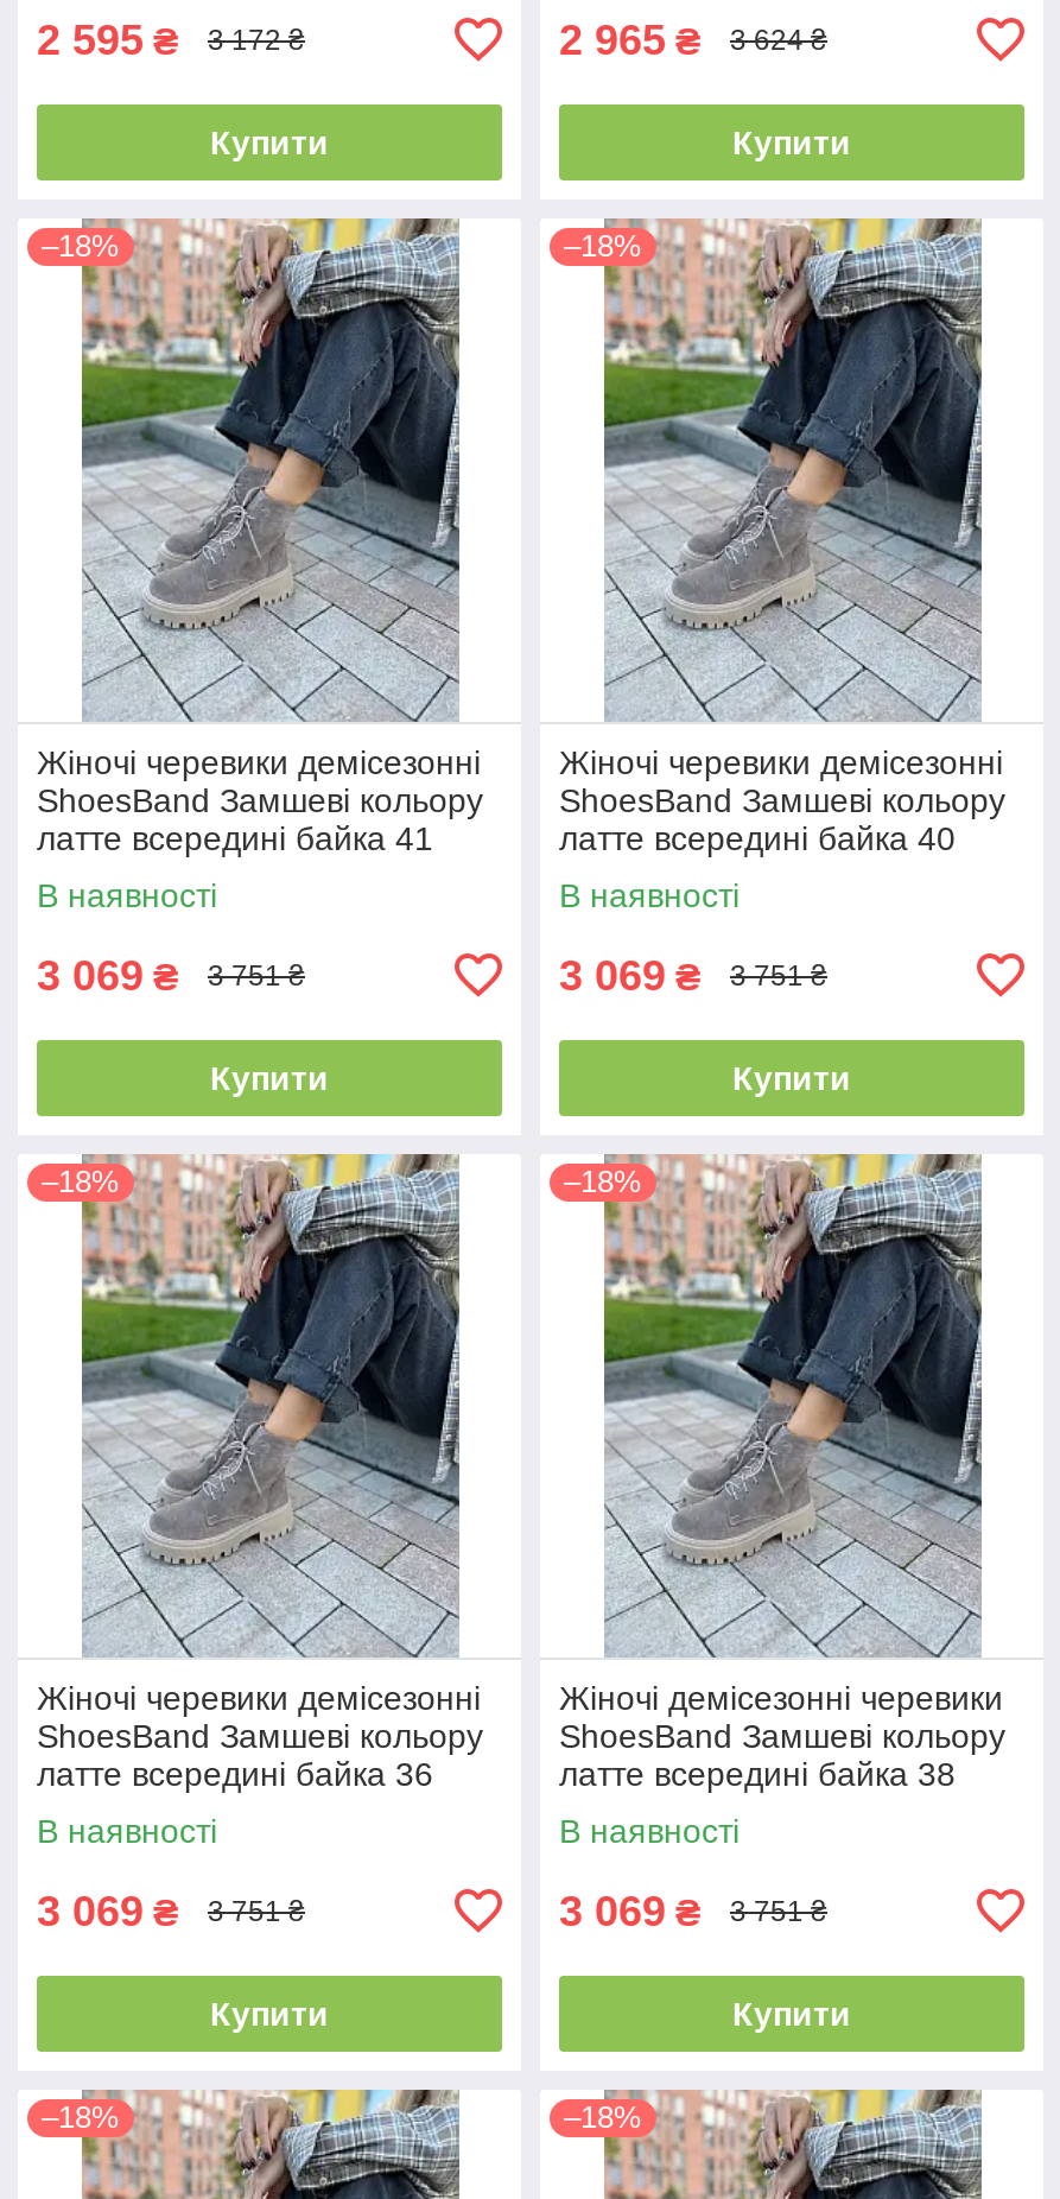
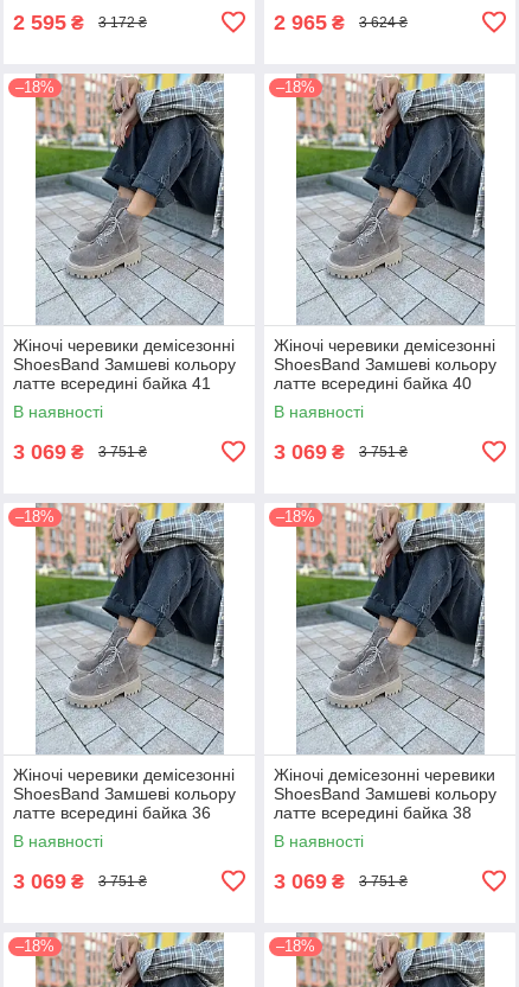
- Купити

- Купити

- Купити

- Купити

- Купити

- Купити
